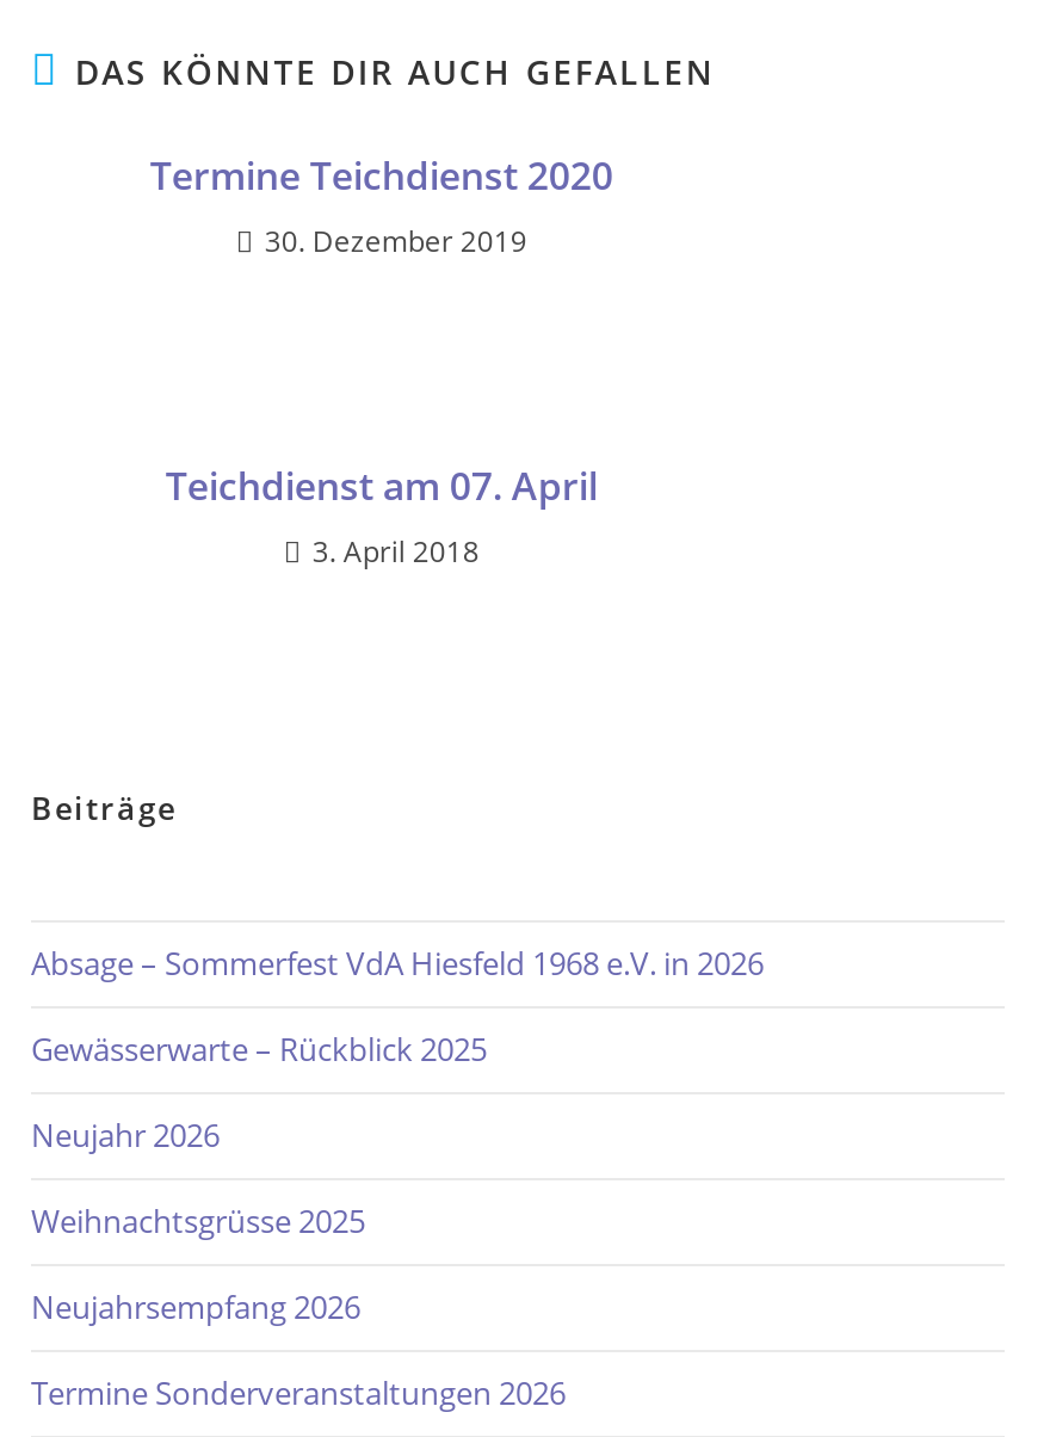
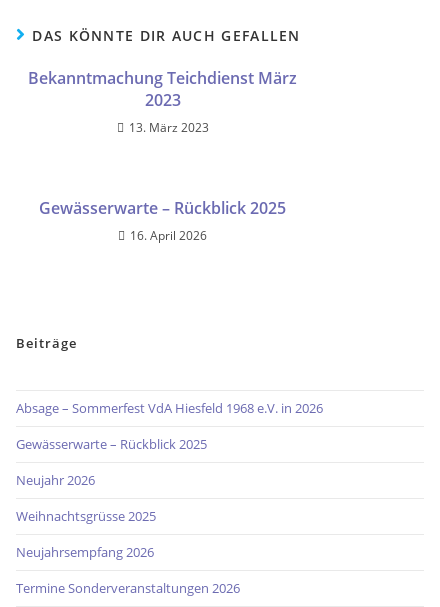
- Termine Teichdienst 2020
- 30. Dezember 2019
+ Bekanntmachung Teichdienst März
+ 2023
+ 13. März 2023

- Teichdienst am 07. April
- 3. April 2018
+ Gewässerwarte – Rückblick 2025
+ 16. April 2026
